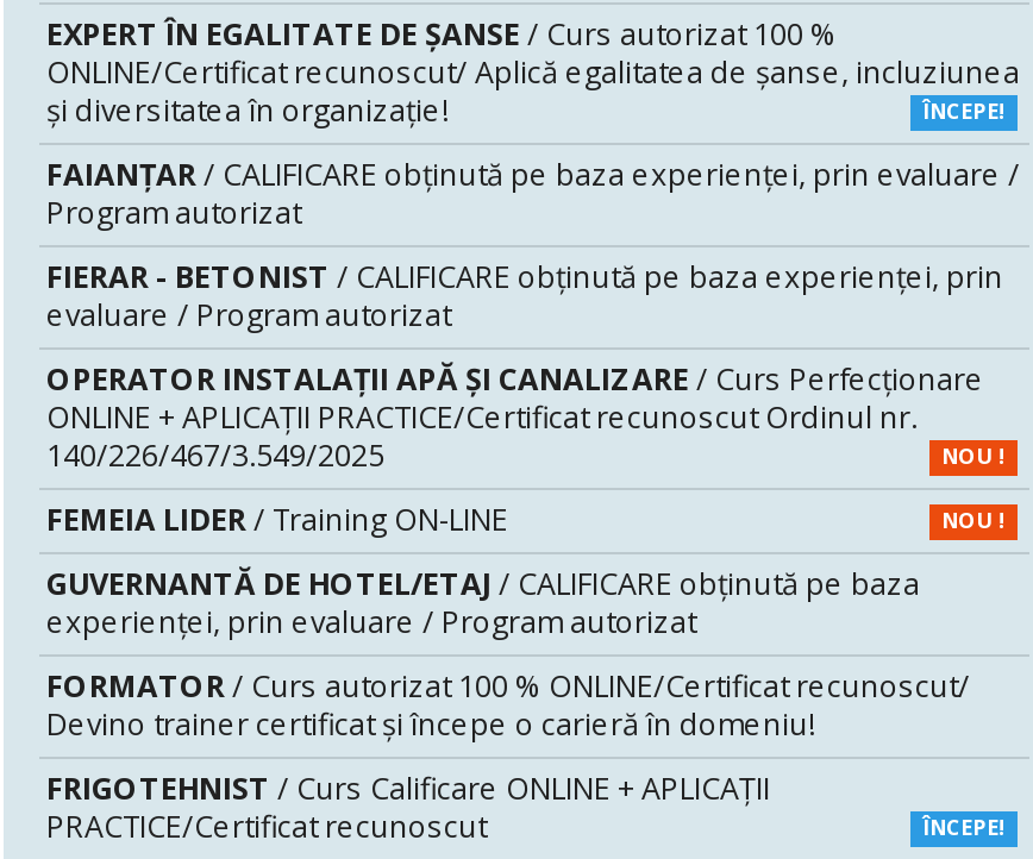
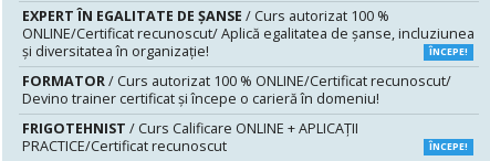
- FAIANŢAR / CALIFICARE obținută pe baza experienței, prin evaluare /
- Program autorizat
- FIERAR - BETONIST / CALIFICARE obținută pe baza experienței, prin
- evaluare / Program autorizat
- OPERATOR INSTALAȚII APĂ ȘI CANALIZARE / Curs Perfecționare
- ONLINE + APLICAȚII PRACTICE/Certificat recunoscut Ordinul nr.
- 140/226/467/3.549/2025
- NOU !
- FEMEIA LIDER / Training ON-LINE
- NOU !
- GUVERNANTĂ DE HOTEL/ETAJ / CALIFICARE obținută pe baza
- experienței, prin evaluare / Program autorizat
